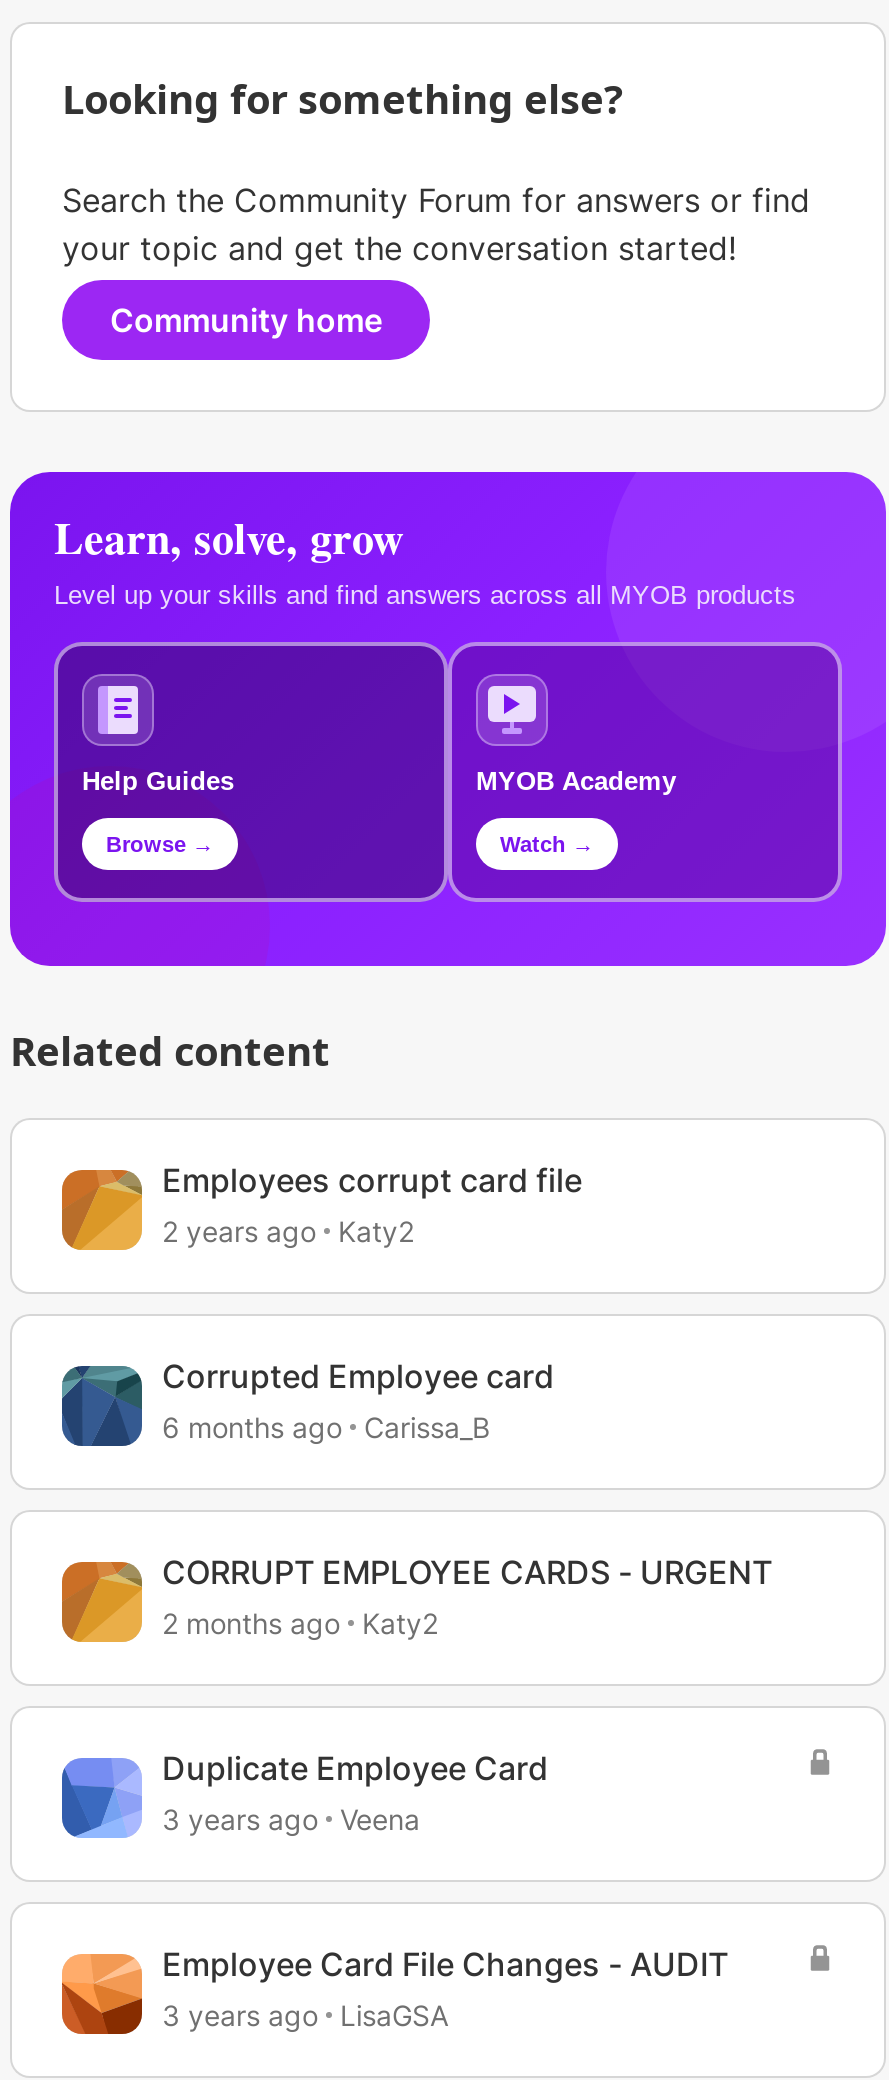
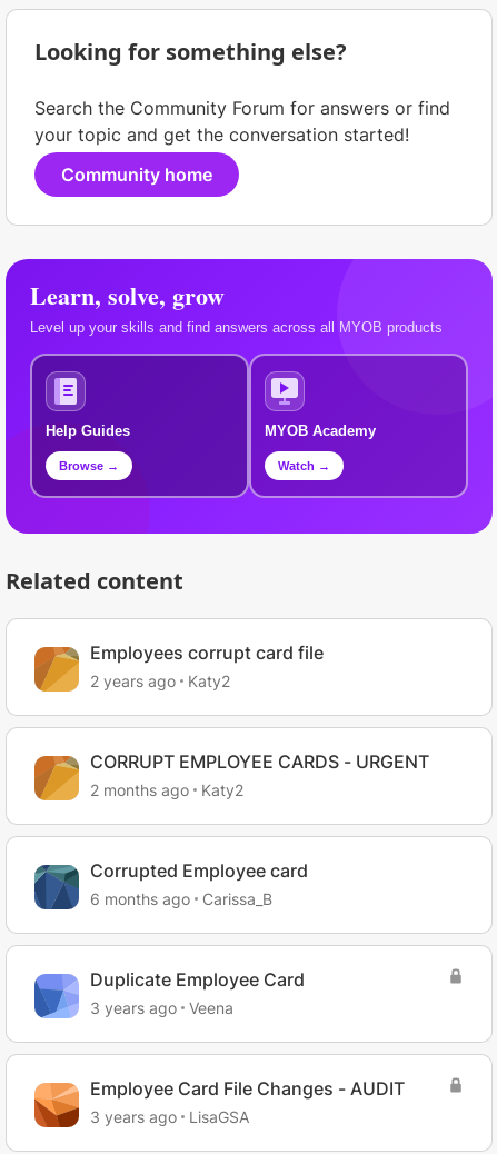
moved down: [image] | Corrupted Employee card | 6 months ago | Carissa_B

moved up: CORRUPT EMPLOYEE CARDS - URGENT | 2 months ago | Katy2
